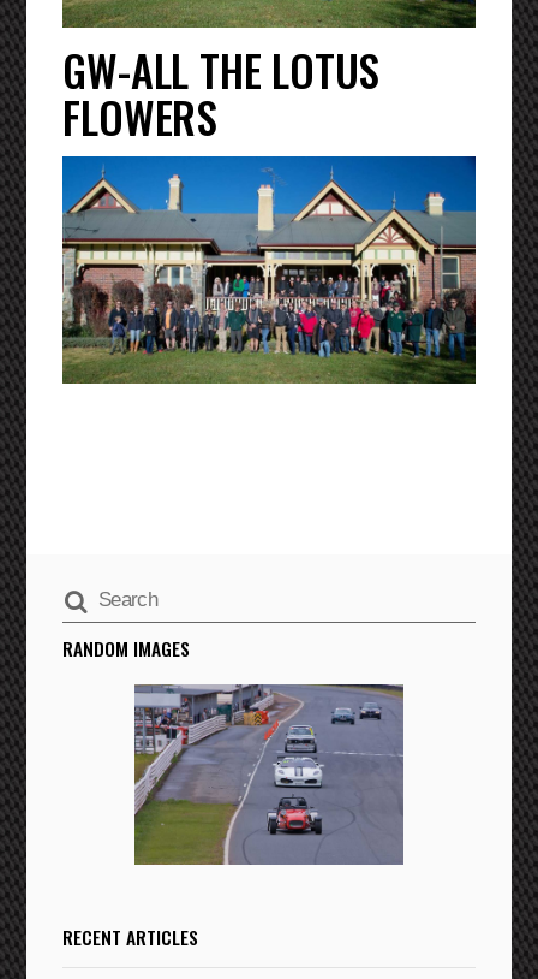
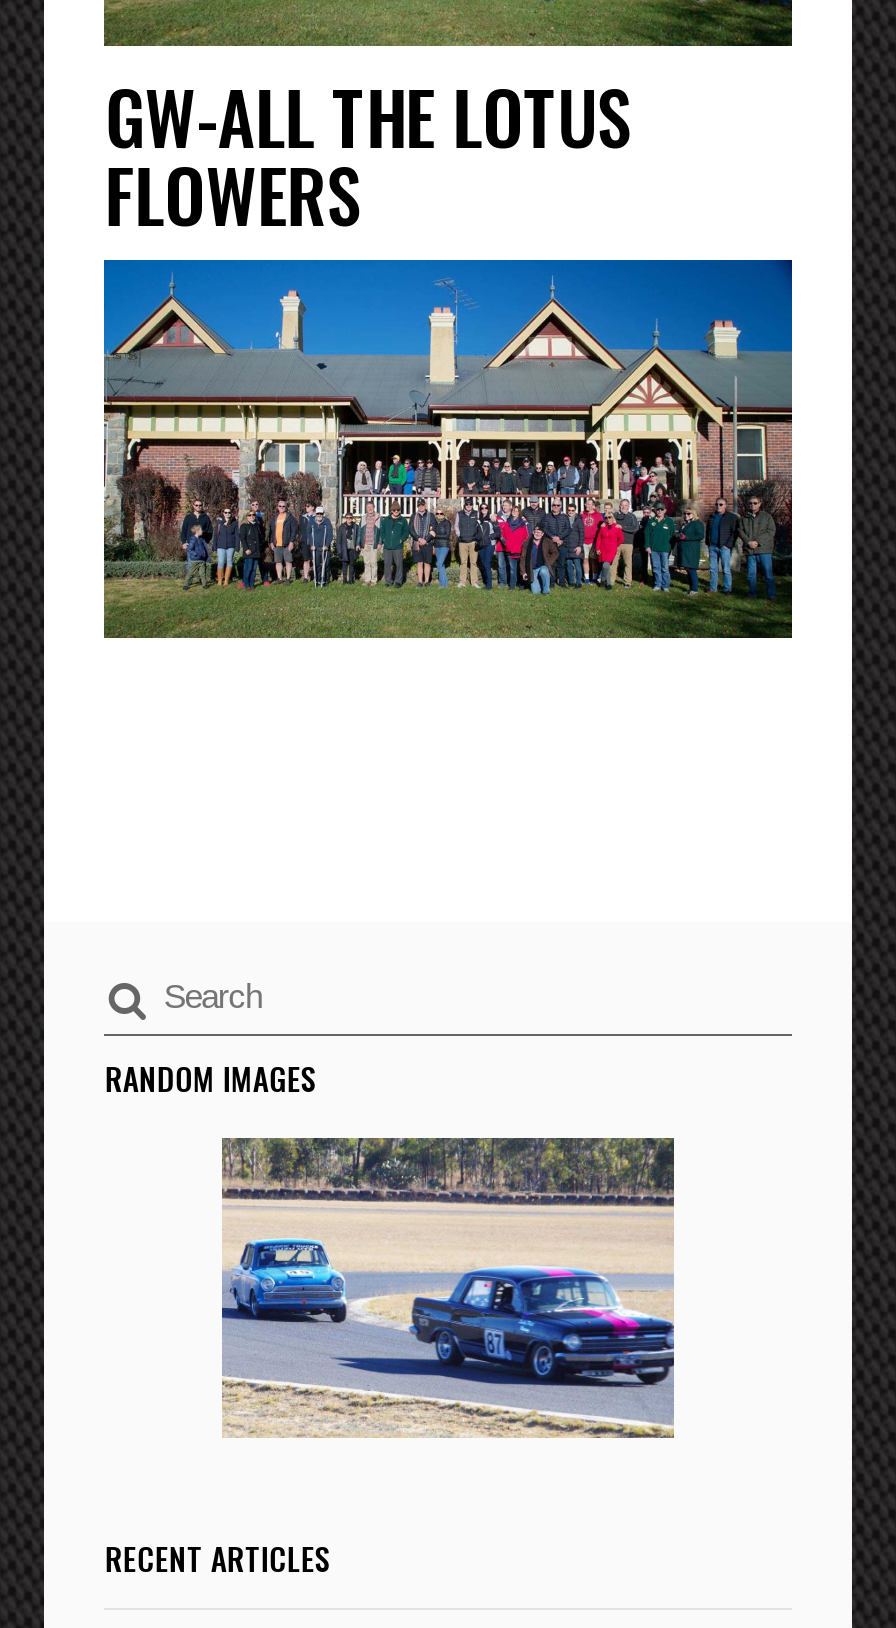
- [image]
+ [image]
